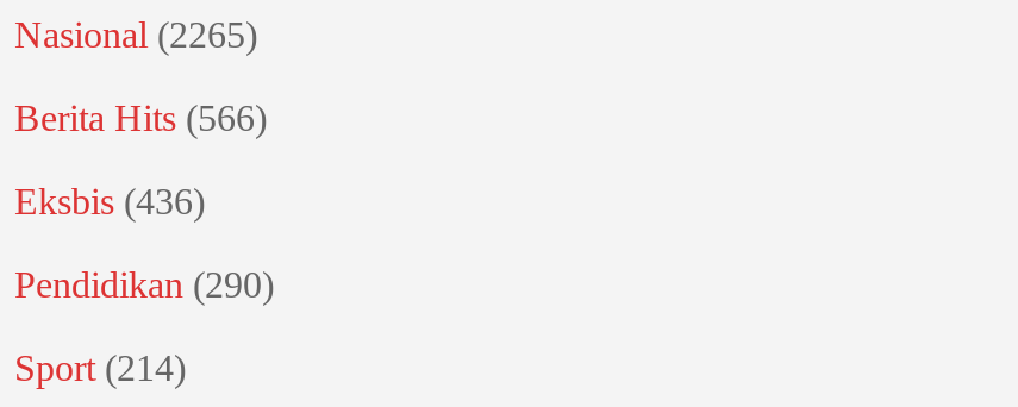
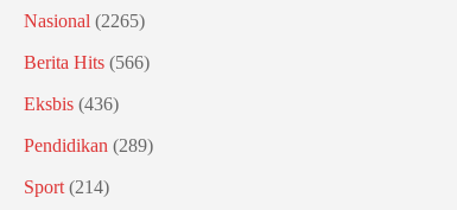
- Pendidikan (290)
+ Pendidikan (289)
